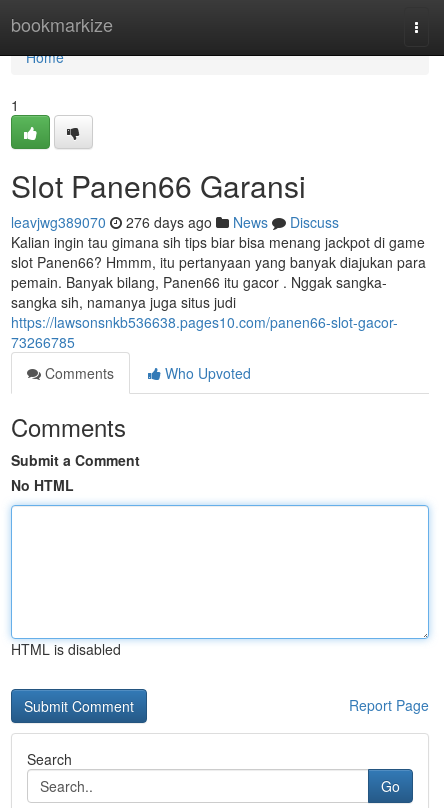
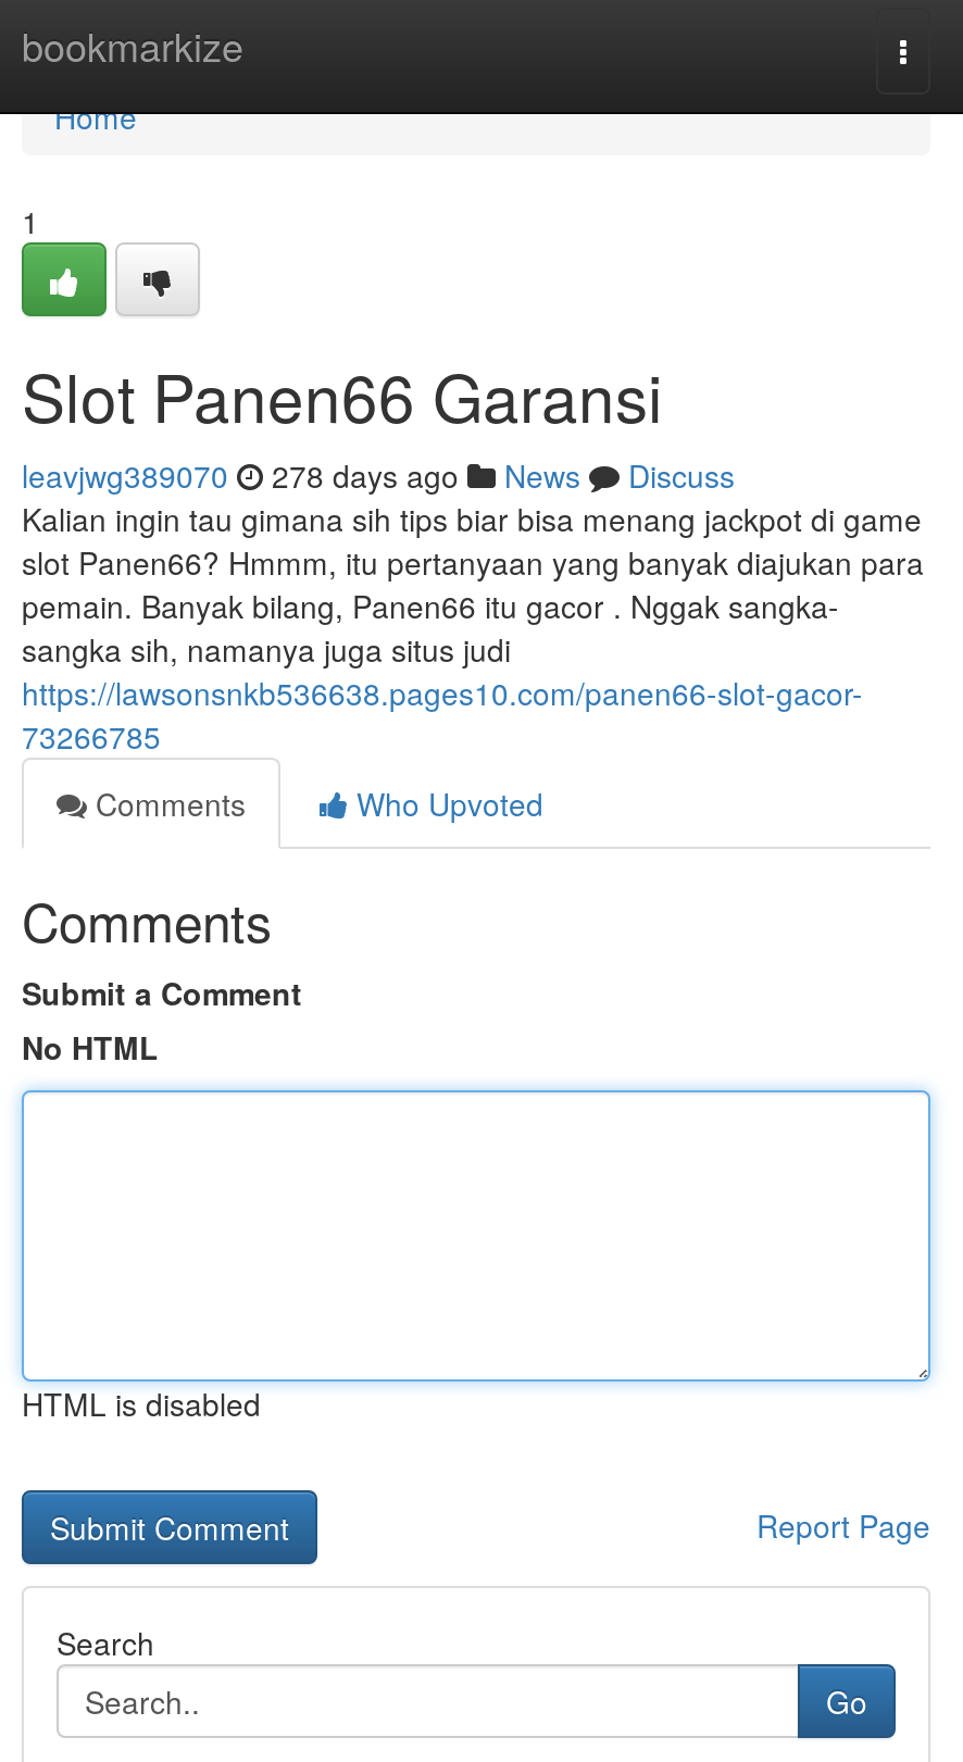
- leavjwg389070 276 days ago News Discuss
+ leavjwg389070 278 days ago News Discuss
